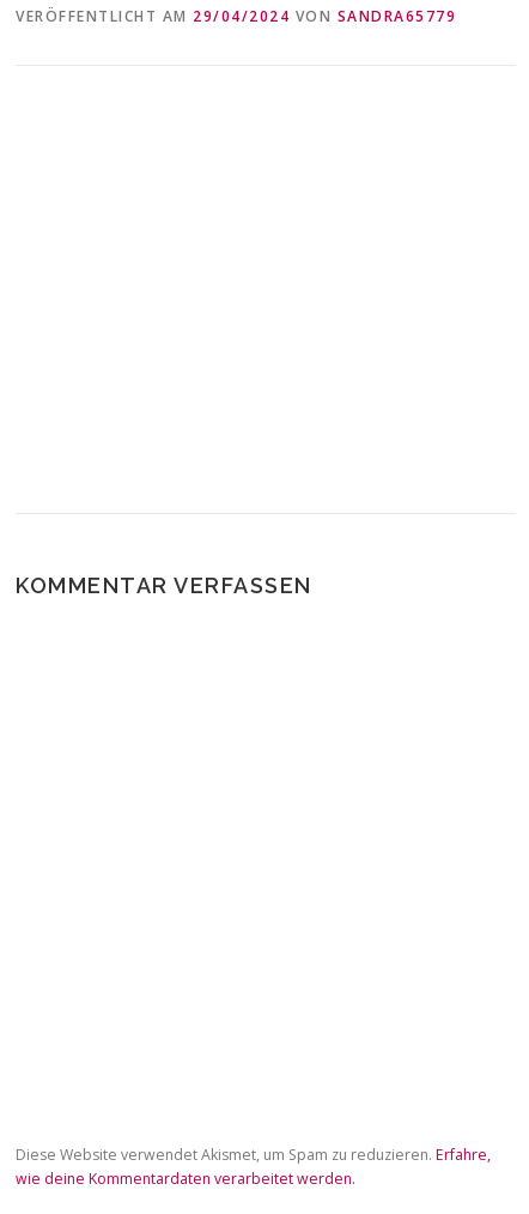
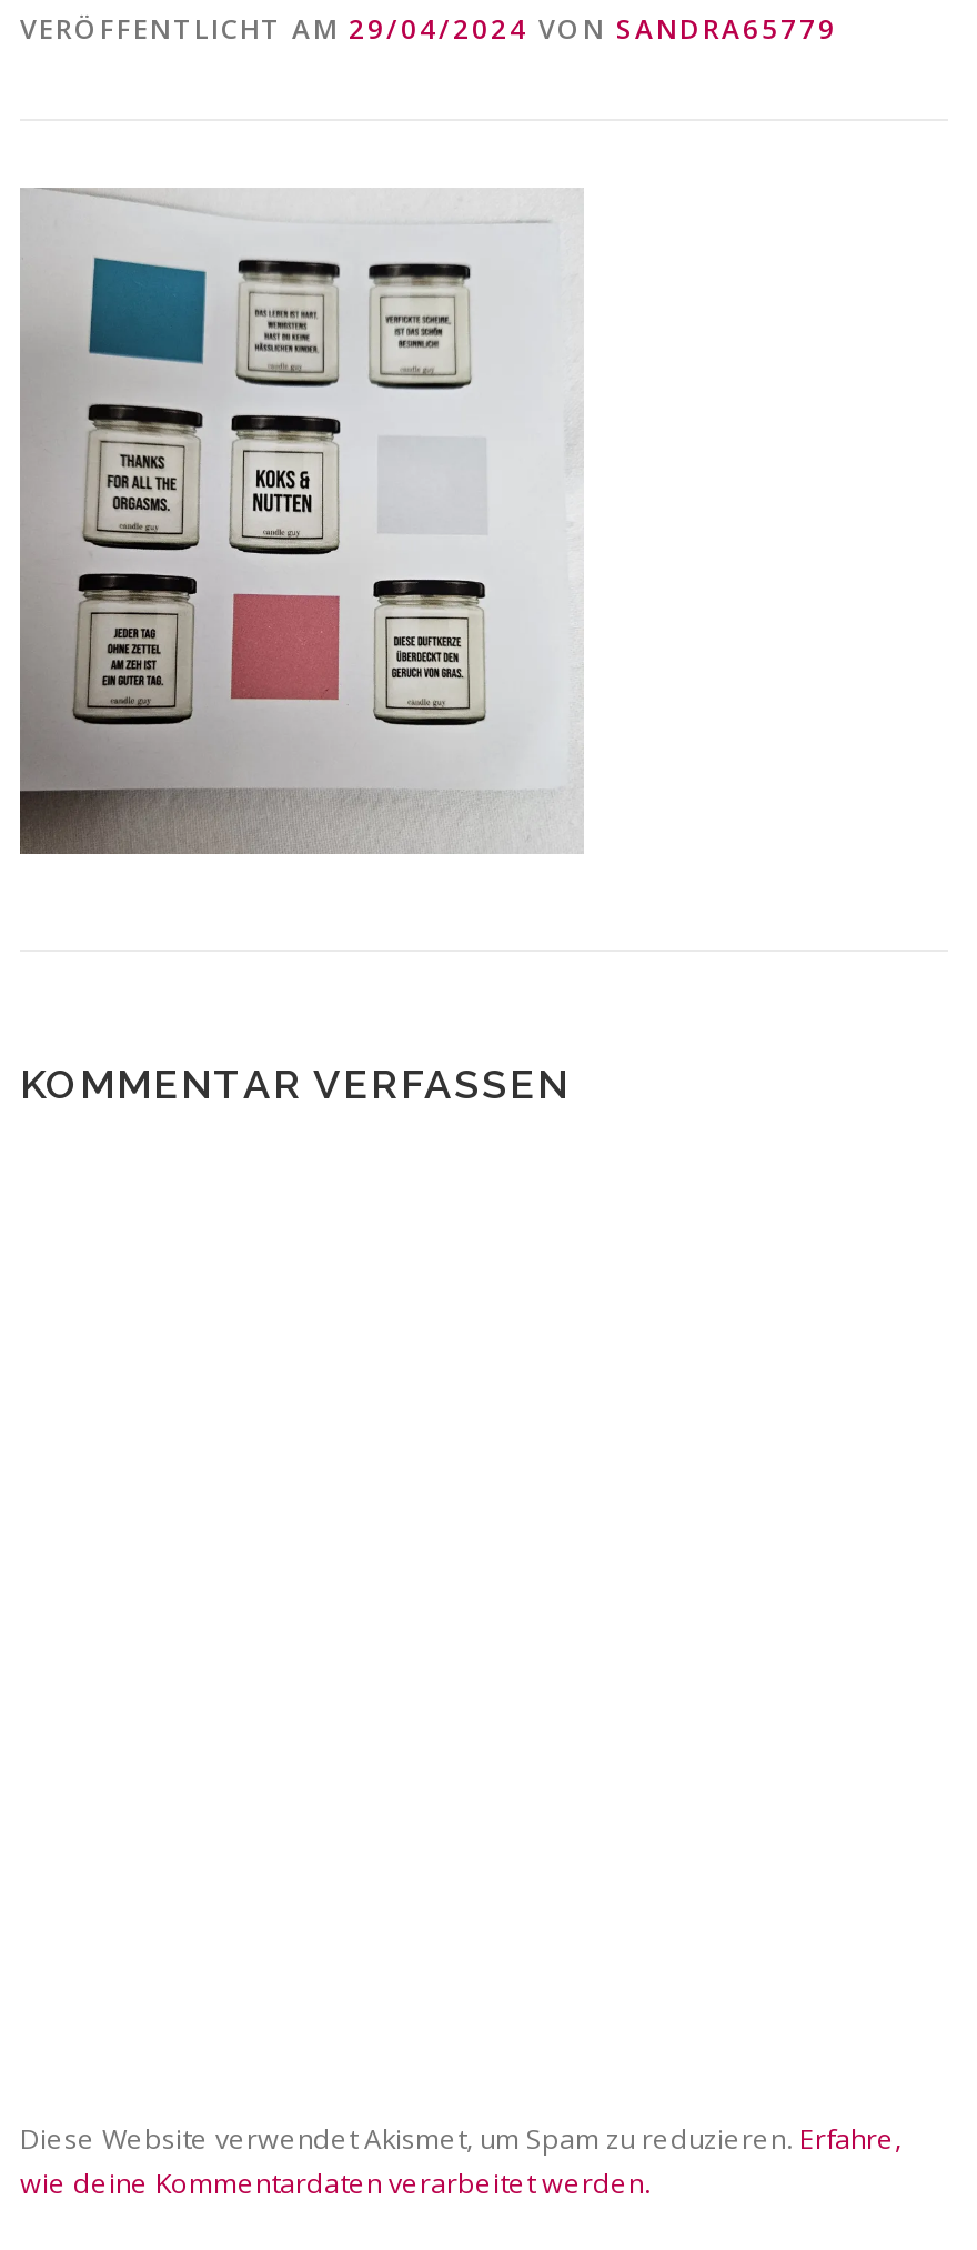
+ [image]
